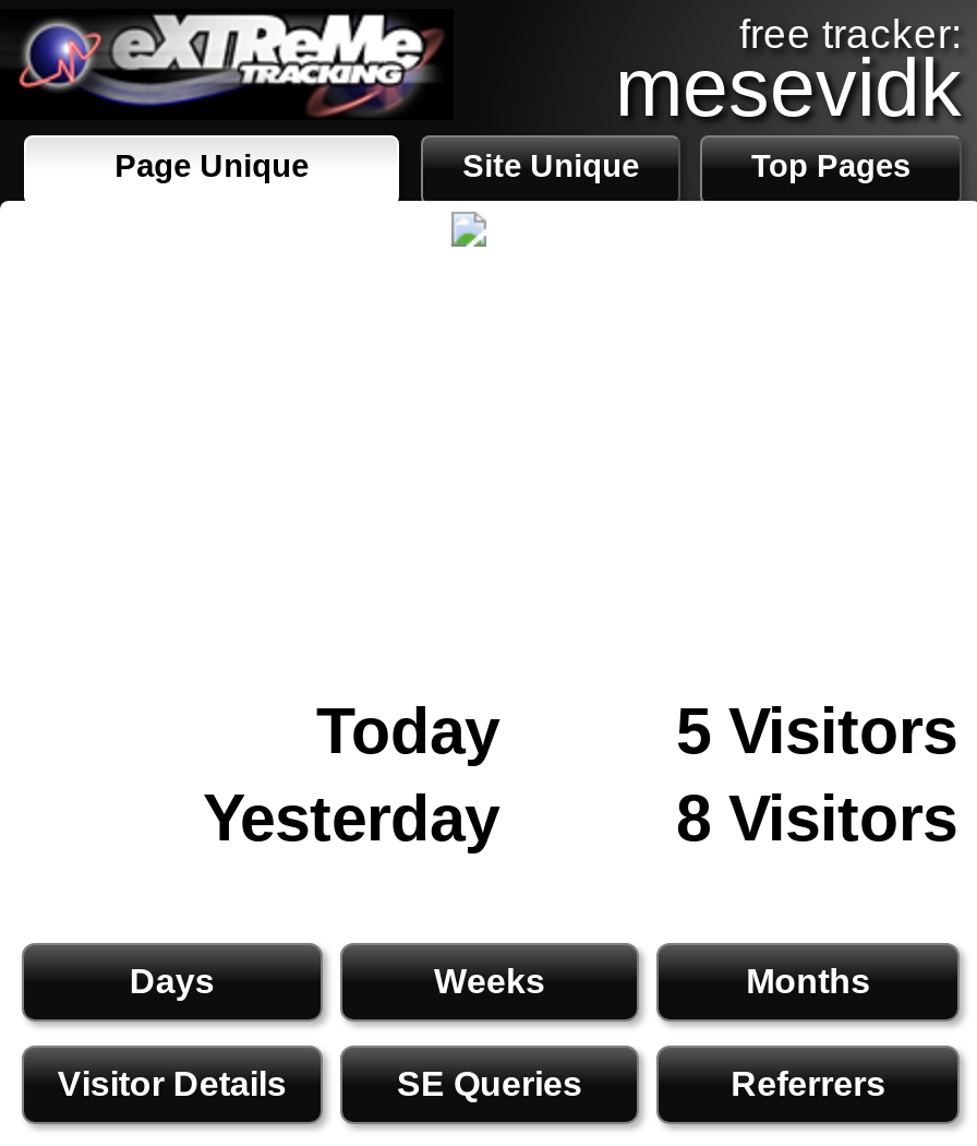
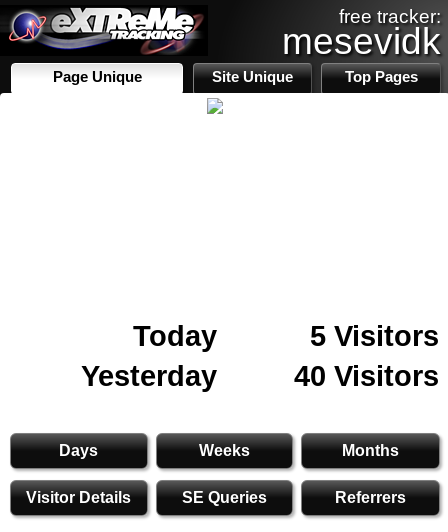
- 8 Visitors
+ 40 Visitors
